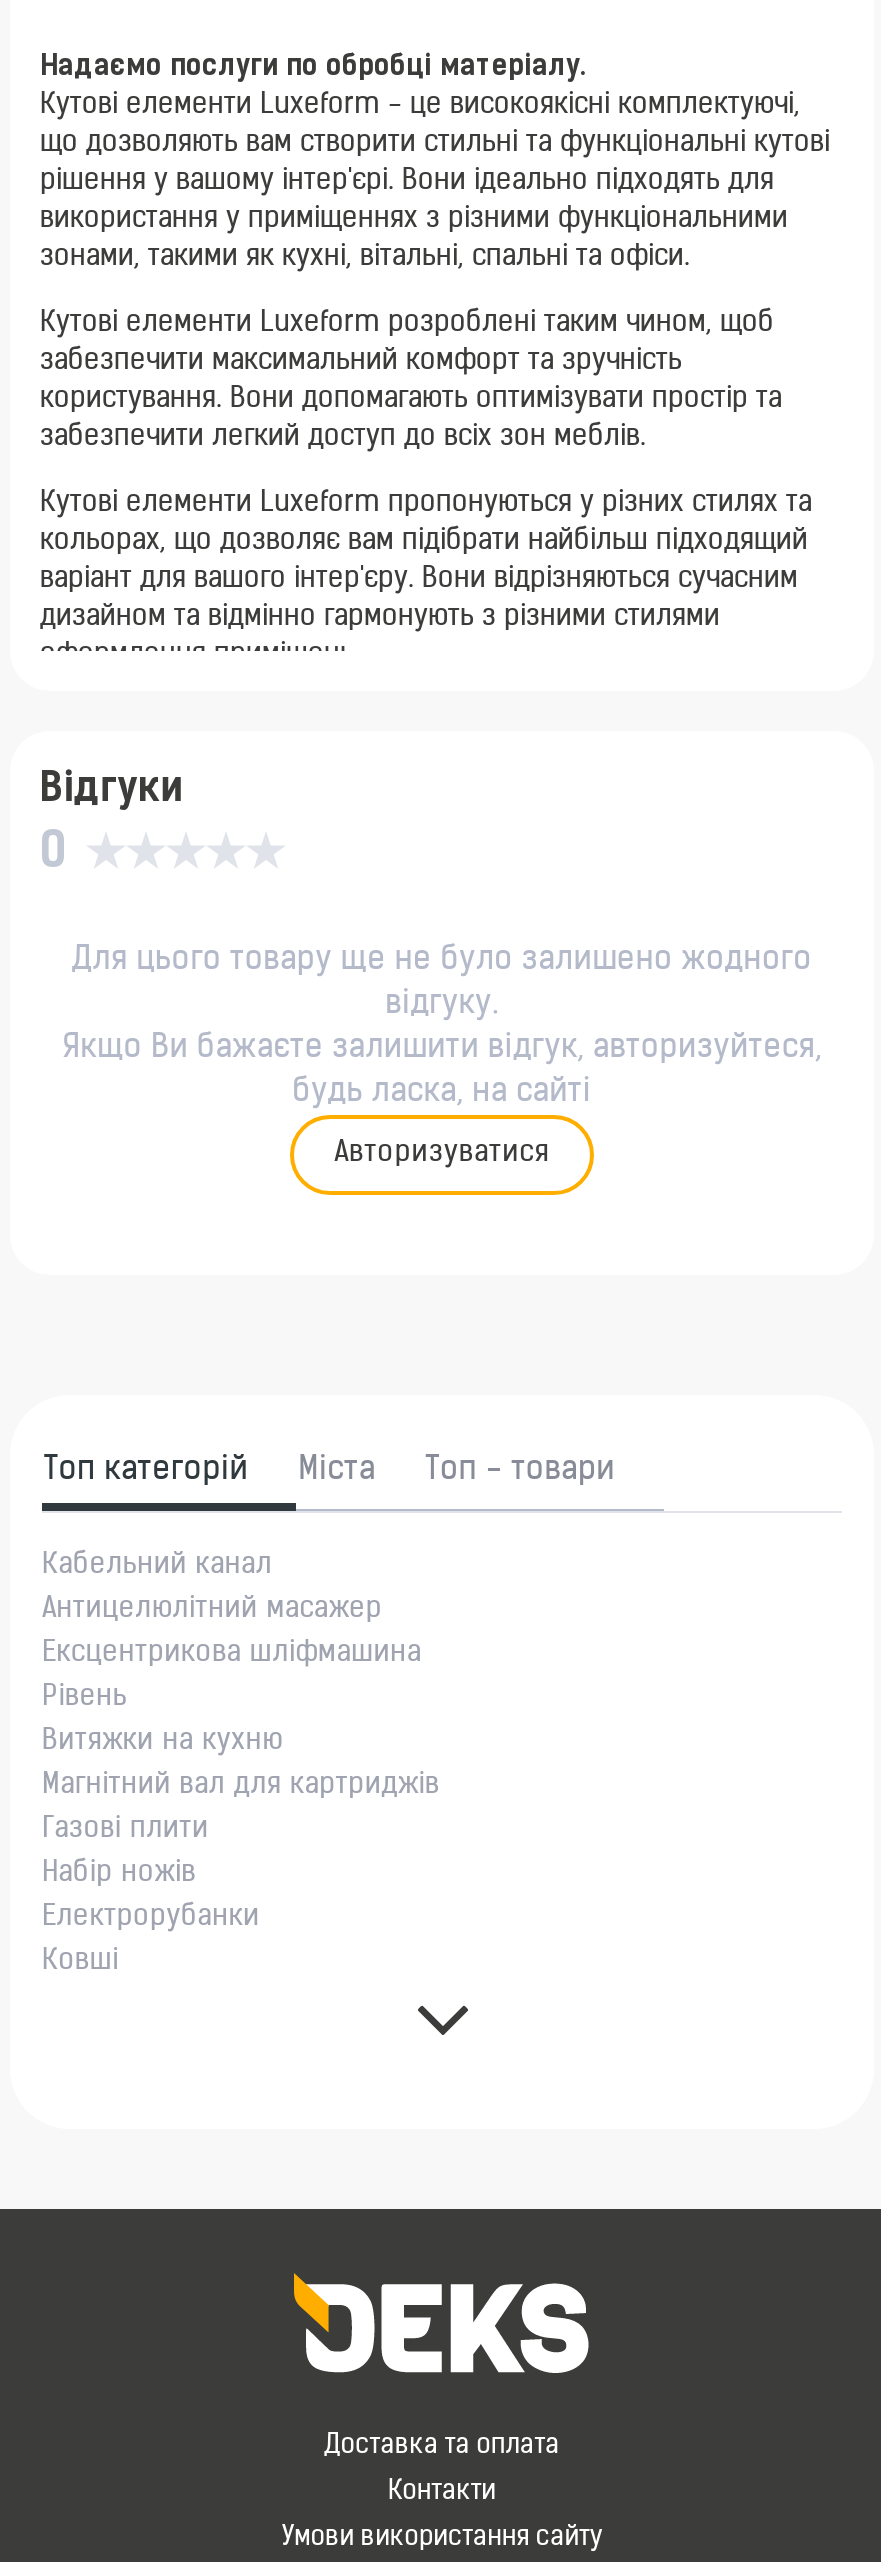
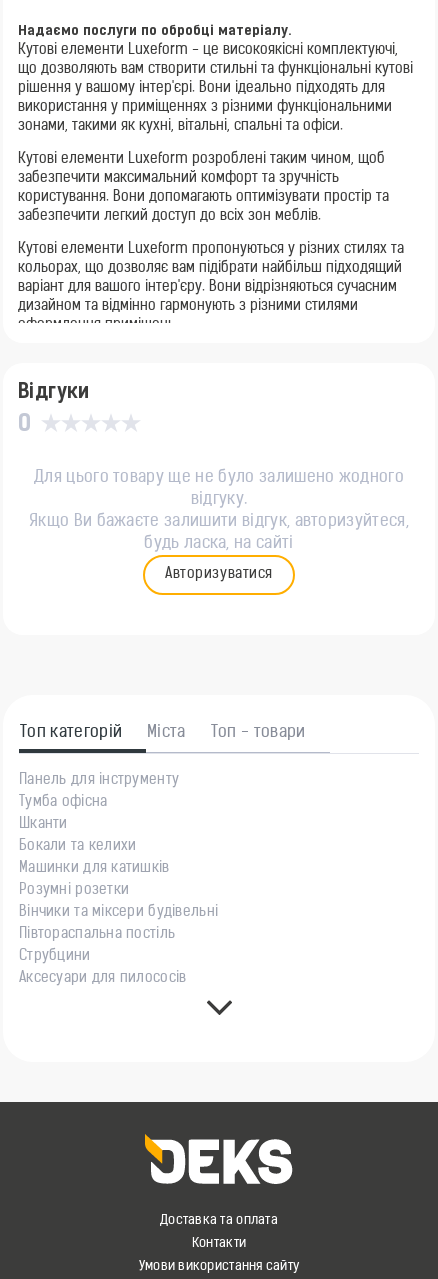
- Кабельний канал
+ Панель для інструменту

- Антицелюлітний масажер
+ Тумба офісна

- Ексцентрикова шліфмашина
+ Шканти

- Рівень
+ Бокали та келихи

- Витяжки на кухню
+ Машинки для катишків

- Магнітний вал для картриджів
+ Розумні розетки

- Газові плити
+ Вінчики та міксери будівельні

- Набір ножів
+ Півтораспальна постіль

- Електрорубанки
+ Струбцини

- Ковші
+ Аксесуари для пилососів
